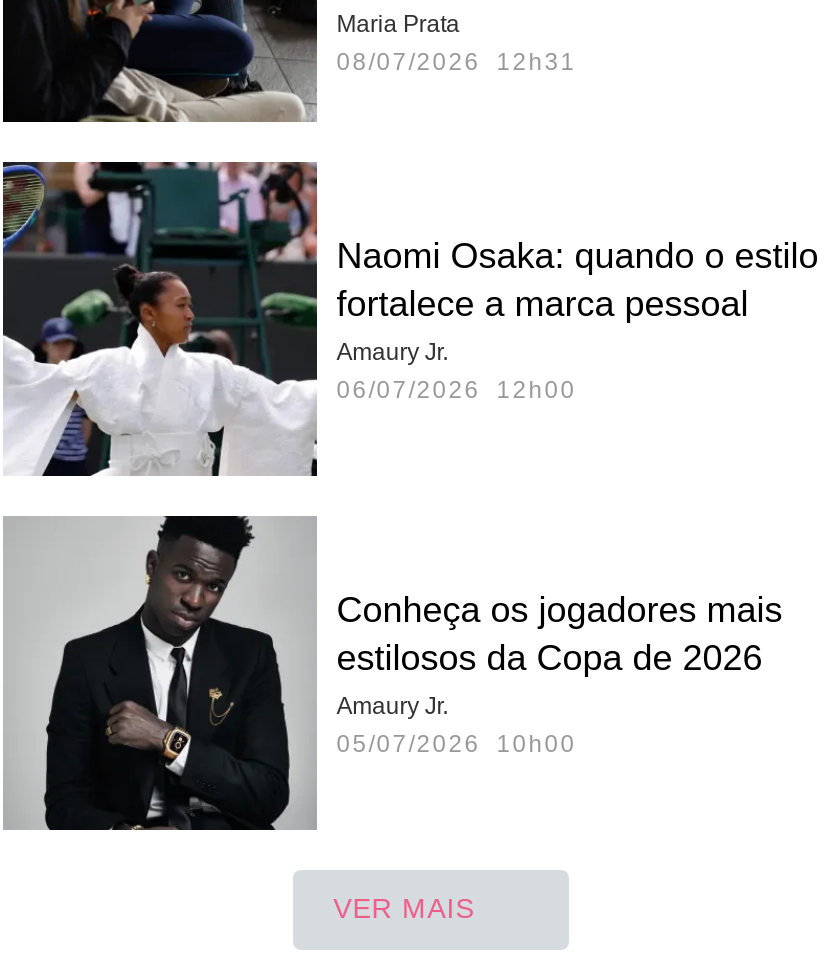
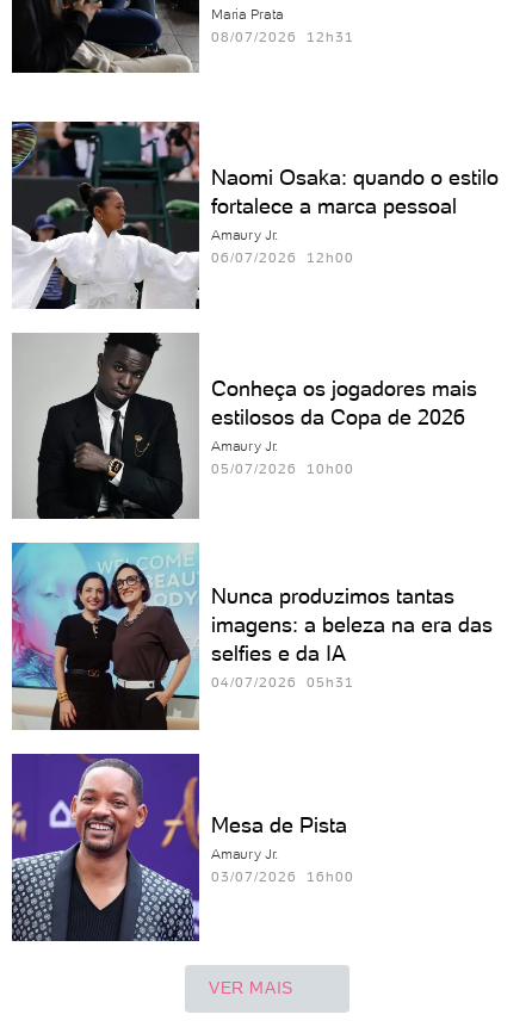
+ [image]
+ Nunca produzimos tantas
+ imagens: a beleza na era das
+ selfies e da IA
+ 04/07/2026 05h31

+ [image]
+ Mesa de Pista
+ Amaury Jr.
+ 03/07/2026 16h00
